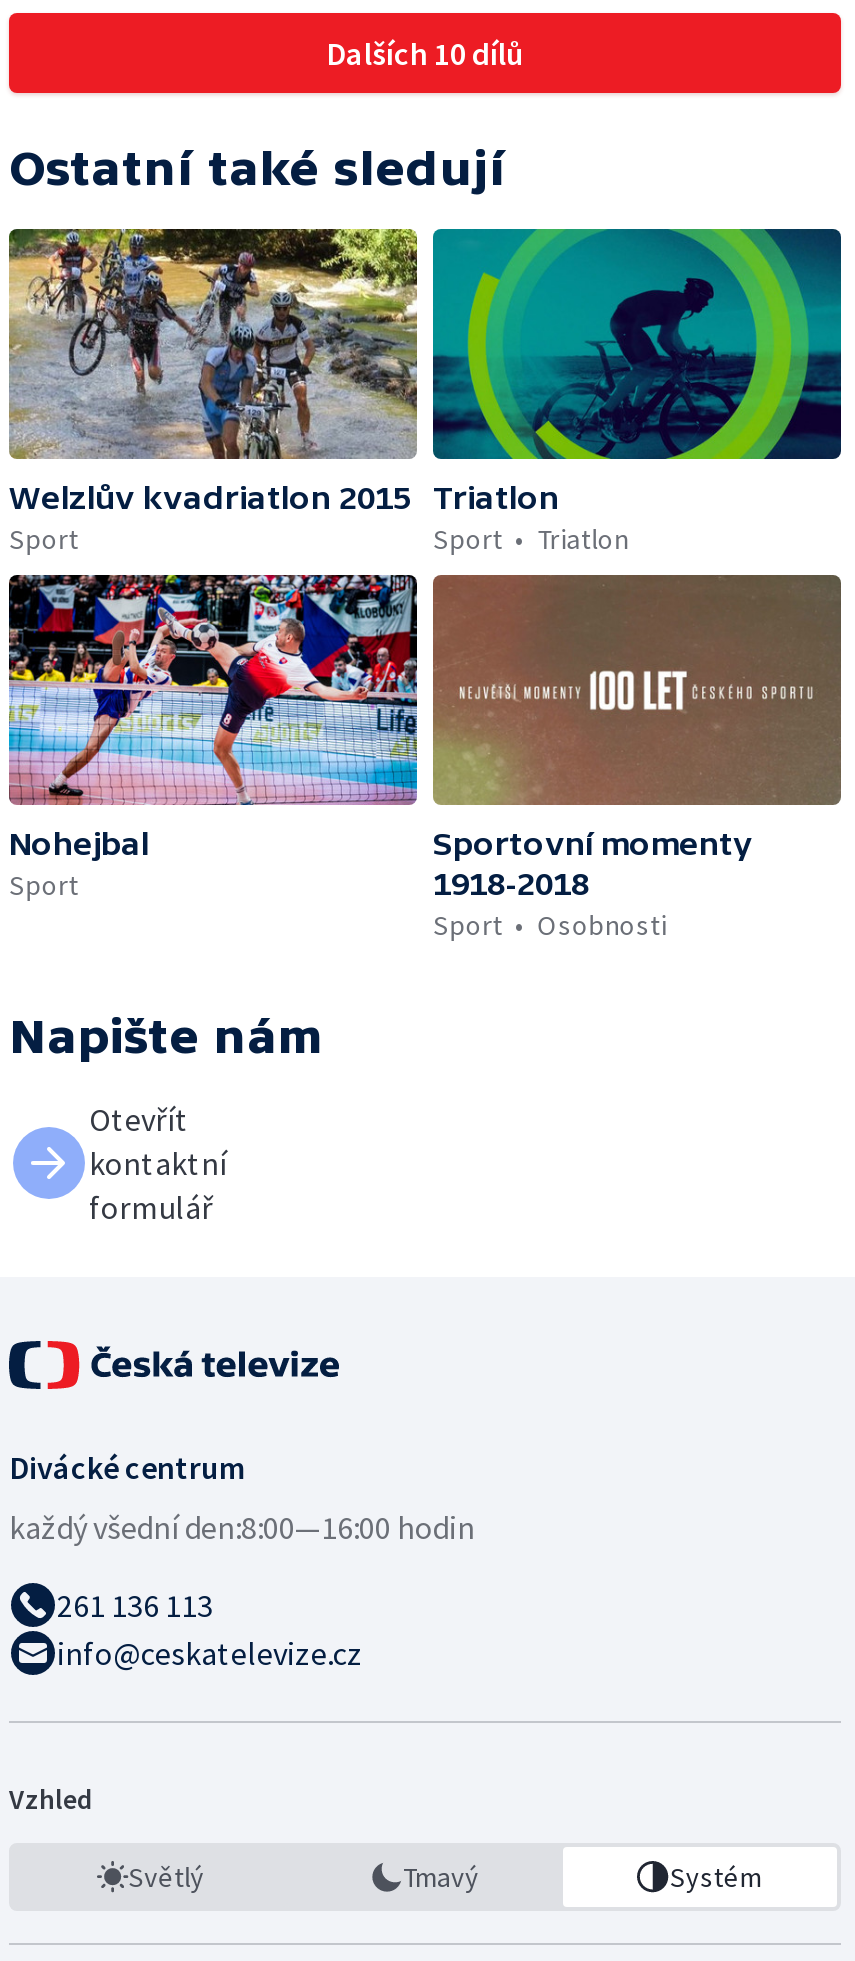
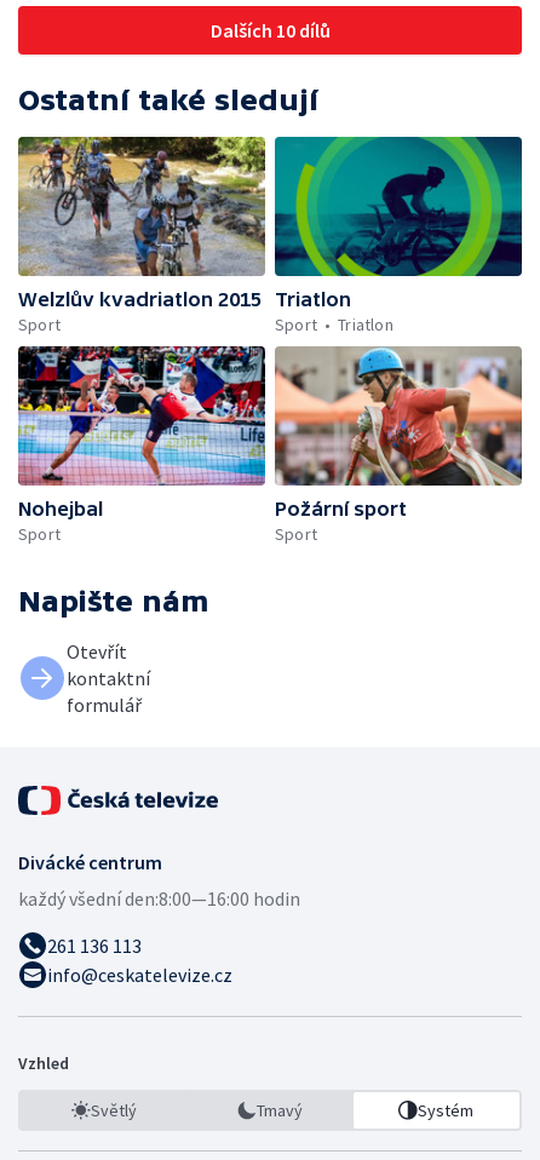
- [image]
- Sportovní momenty
- 1918-2018
+ [image]
+ Požární sport

- Osobnosti
